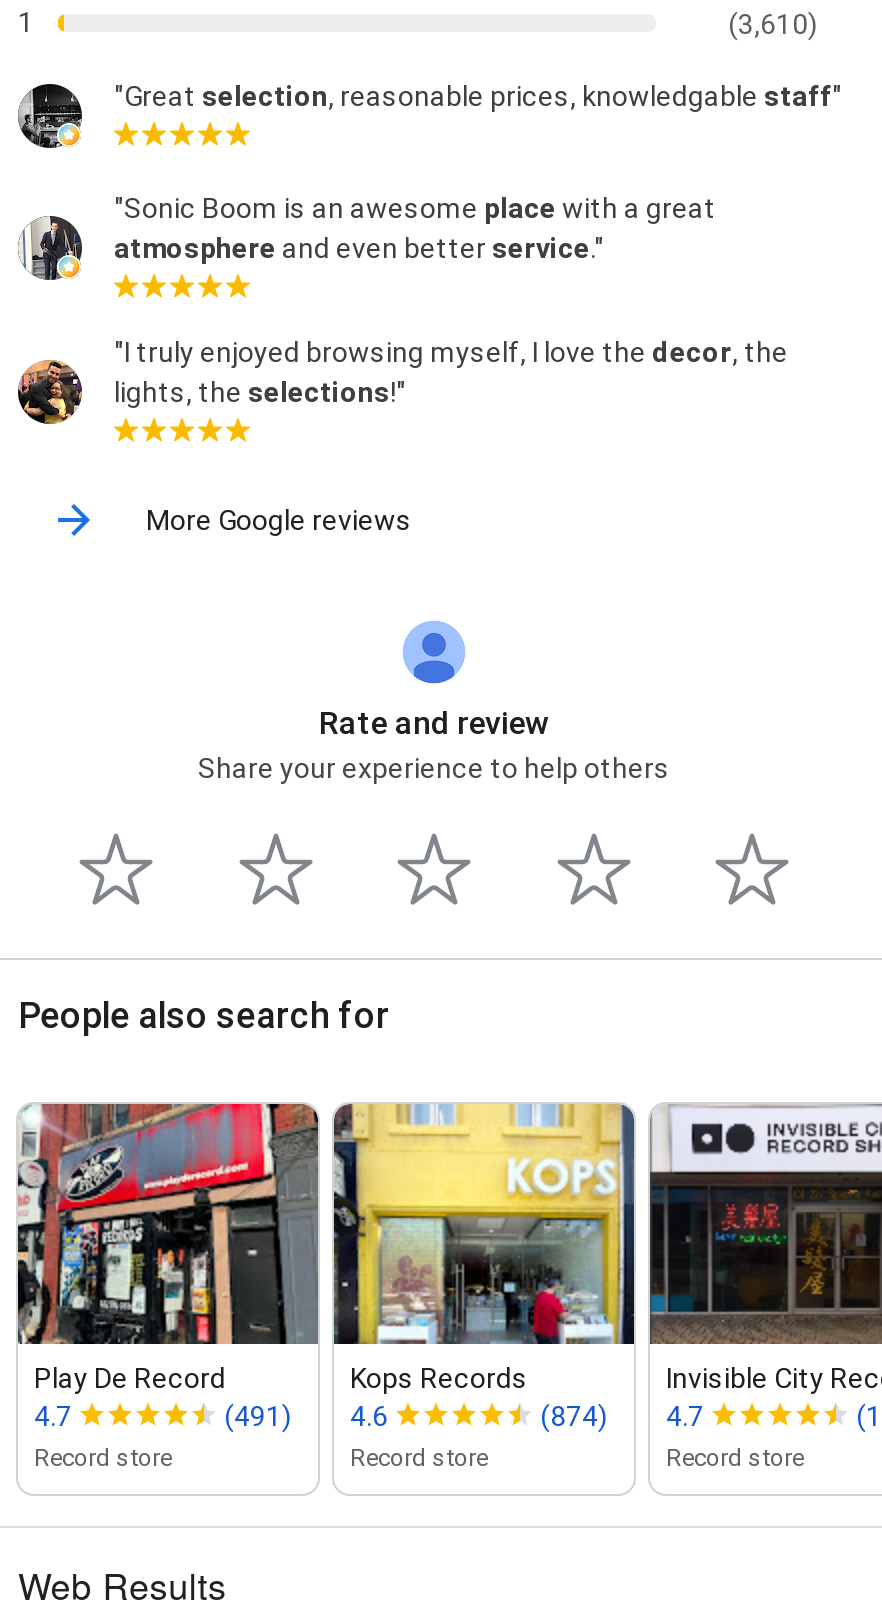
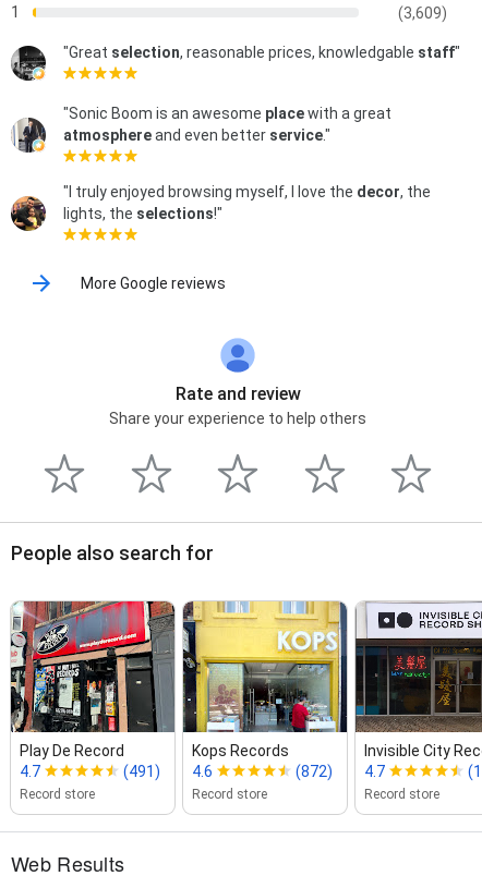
- (3,610)
+ (3,609)

- (874) 4.7
+ (872) 4.7
